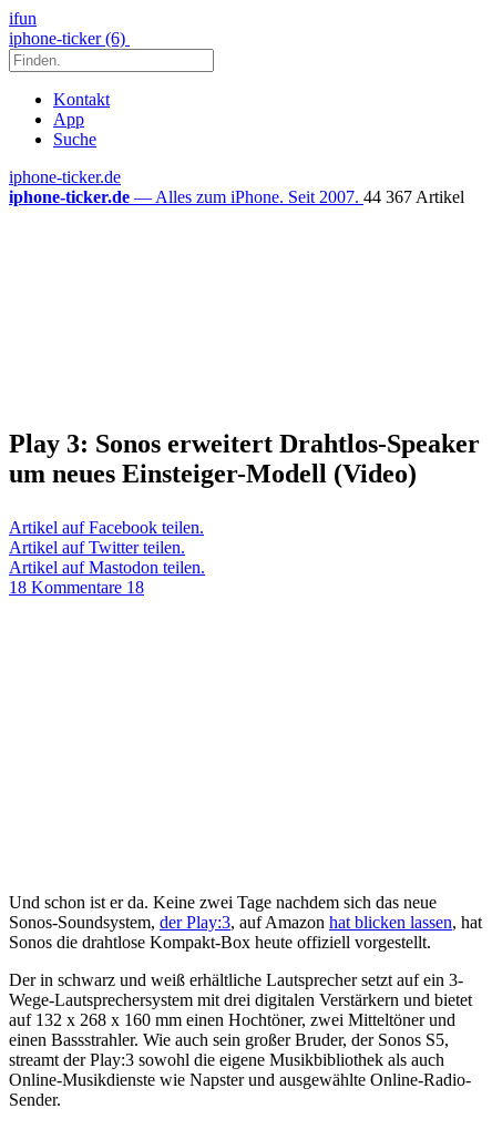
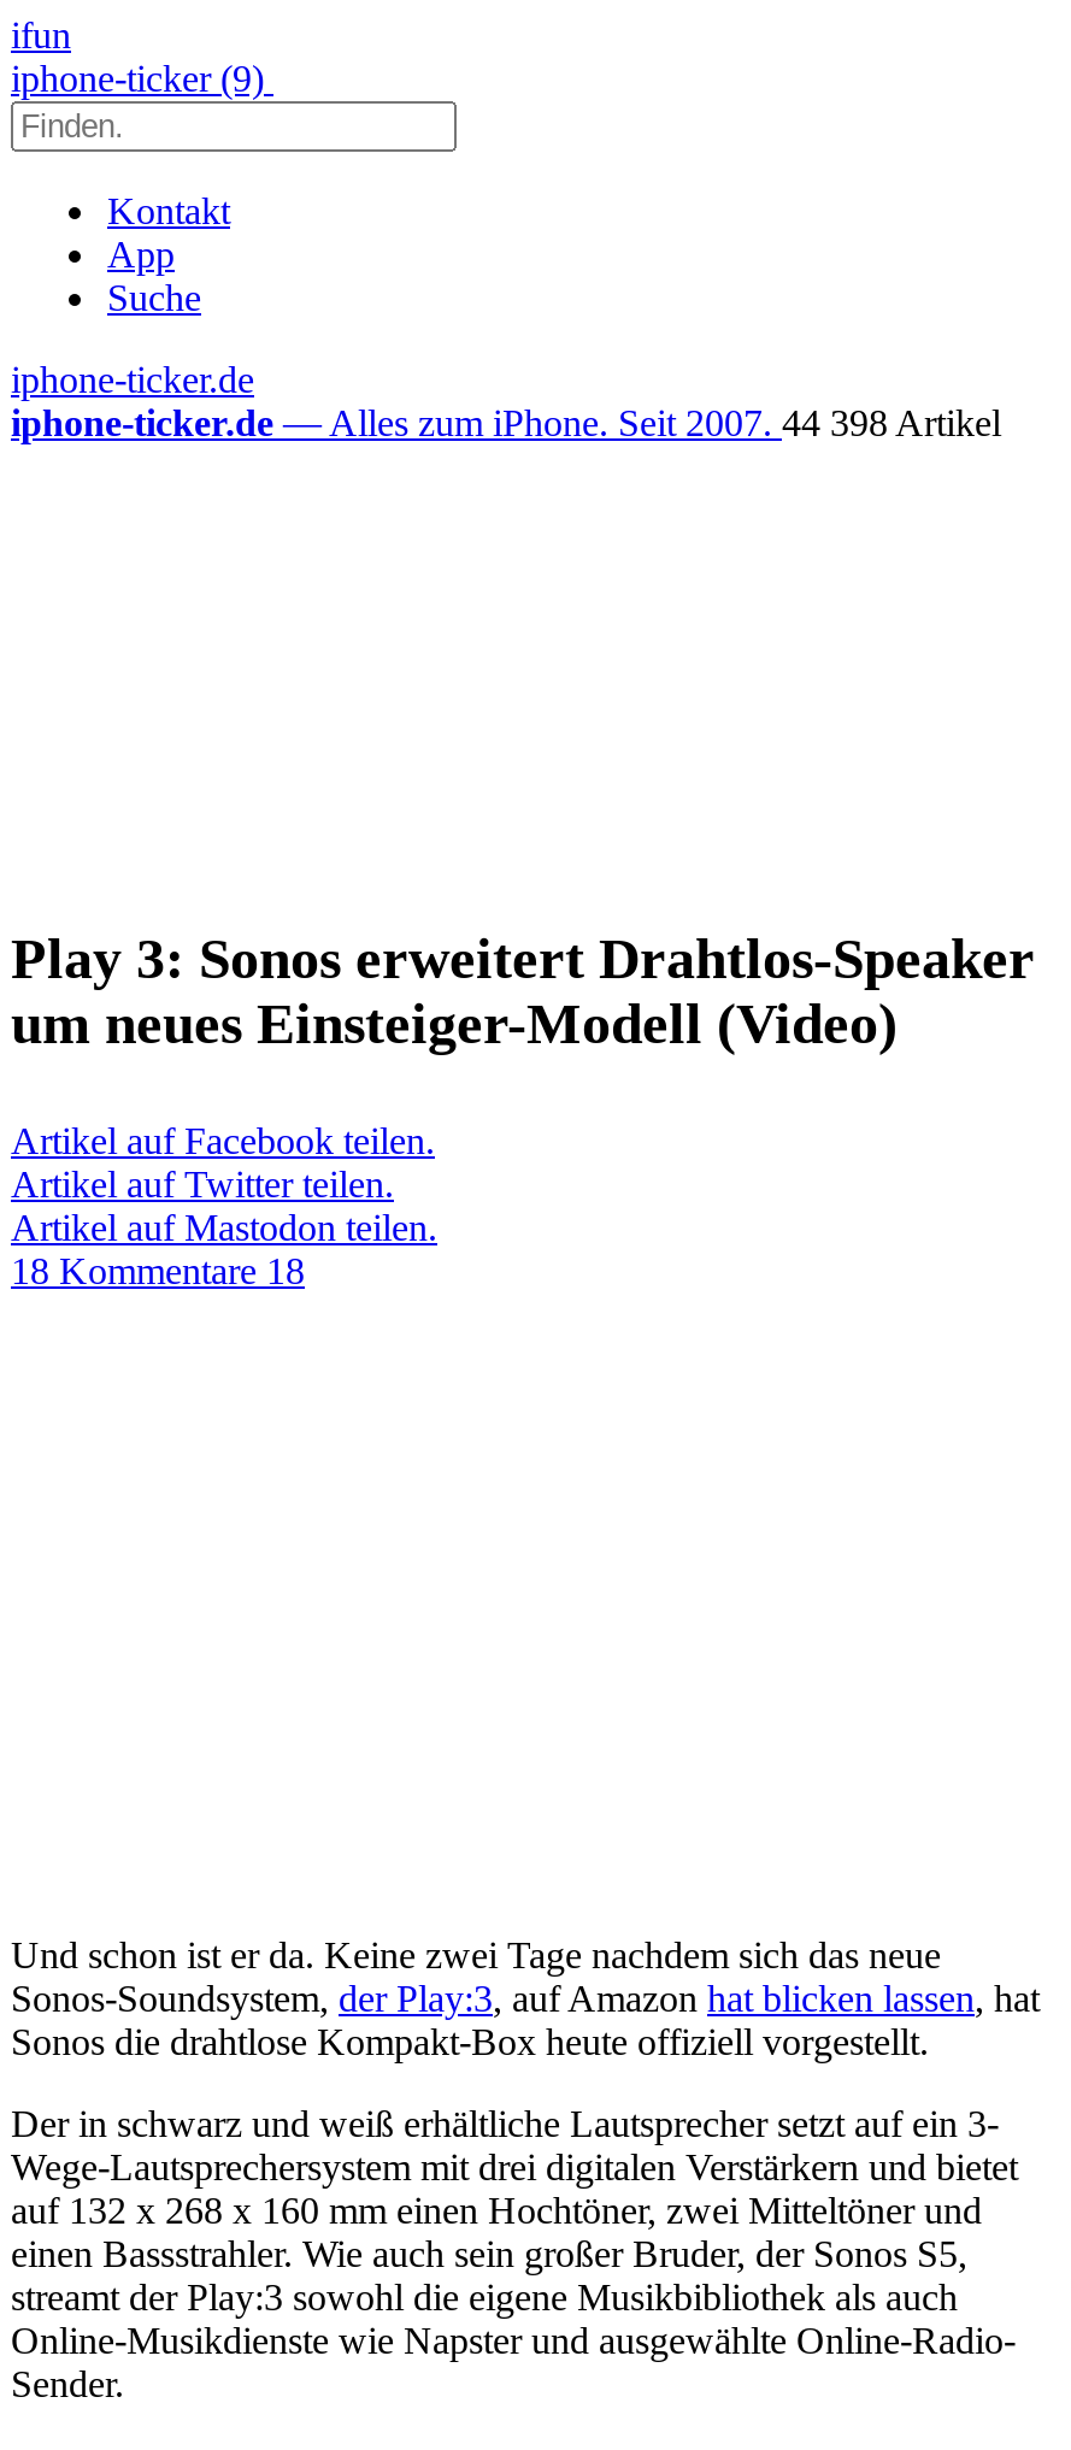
- iphone-ticker (6)
+ iphone-ticker (9)

- iphone-ticker.de — Alles zum iPhone. Seit 2007. 44 367 Artikel
+ iphone-ticker.de — Alles zum iPhone. Seit 2007. 44 398 Artikel
